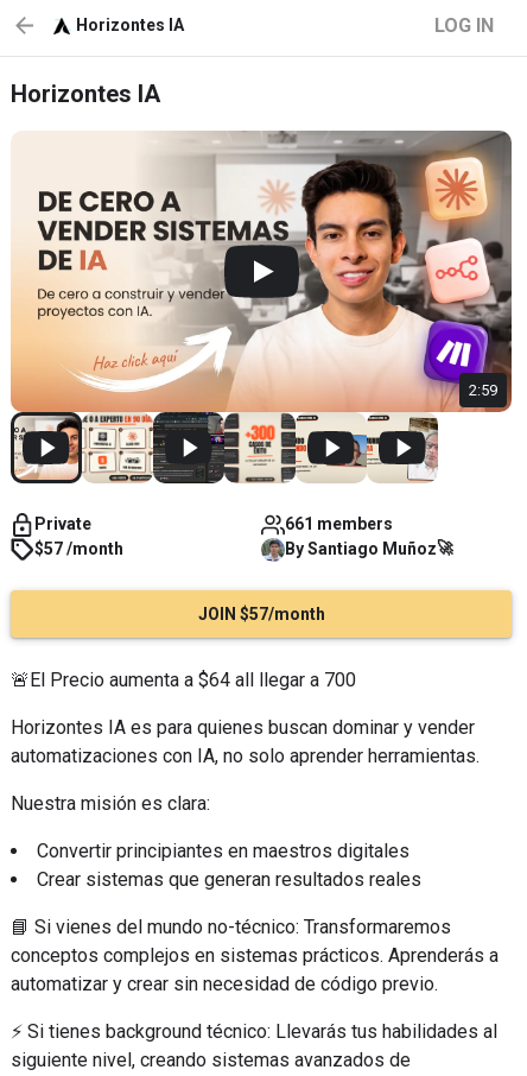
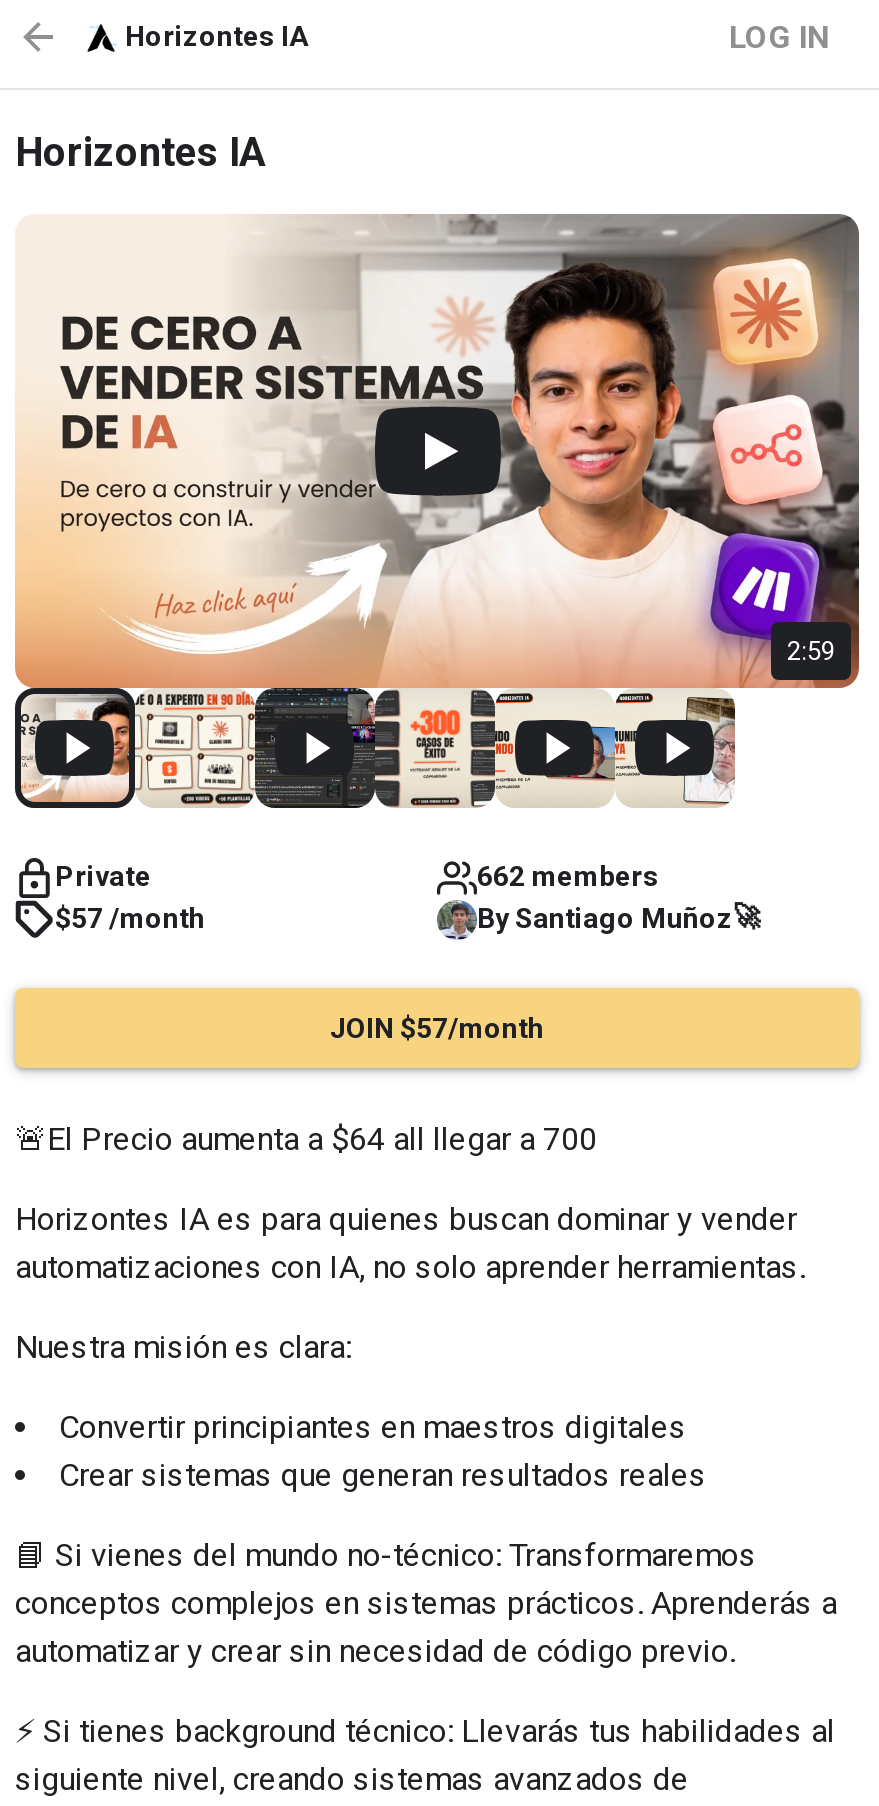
- 661 members
+ 662 members
